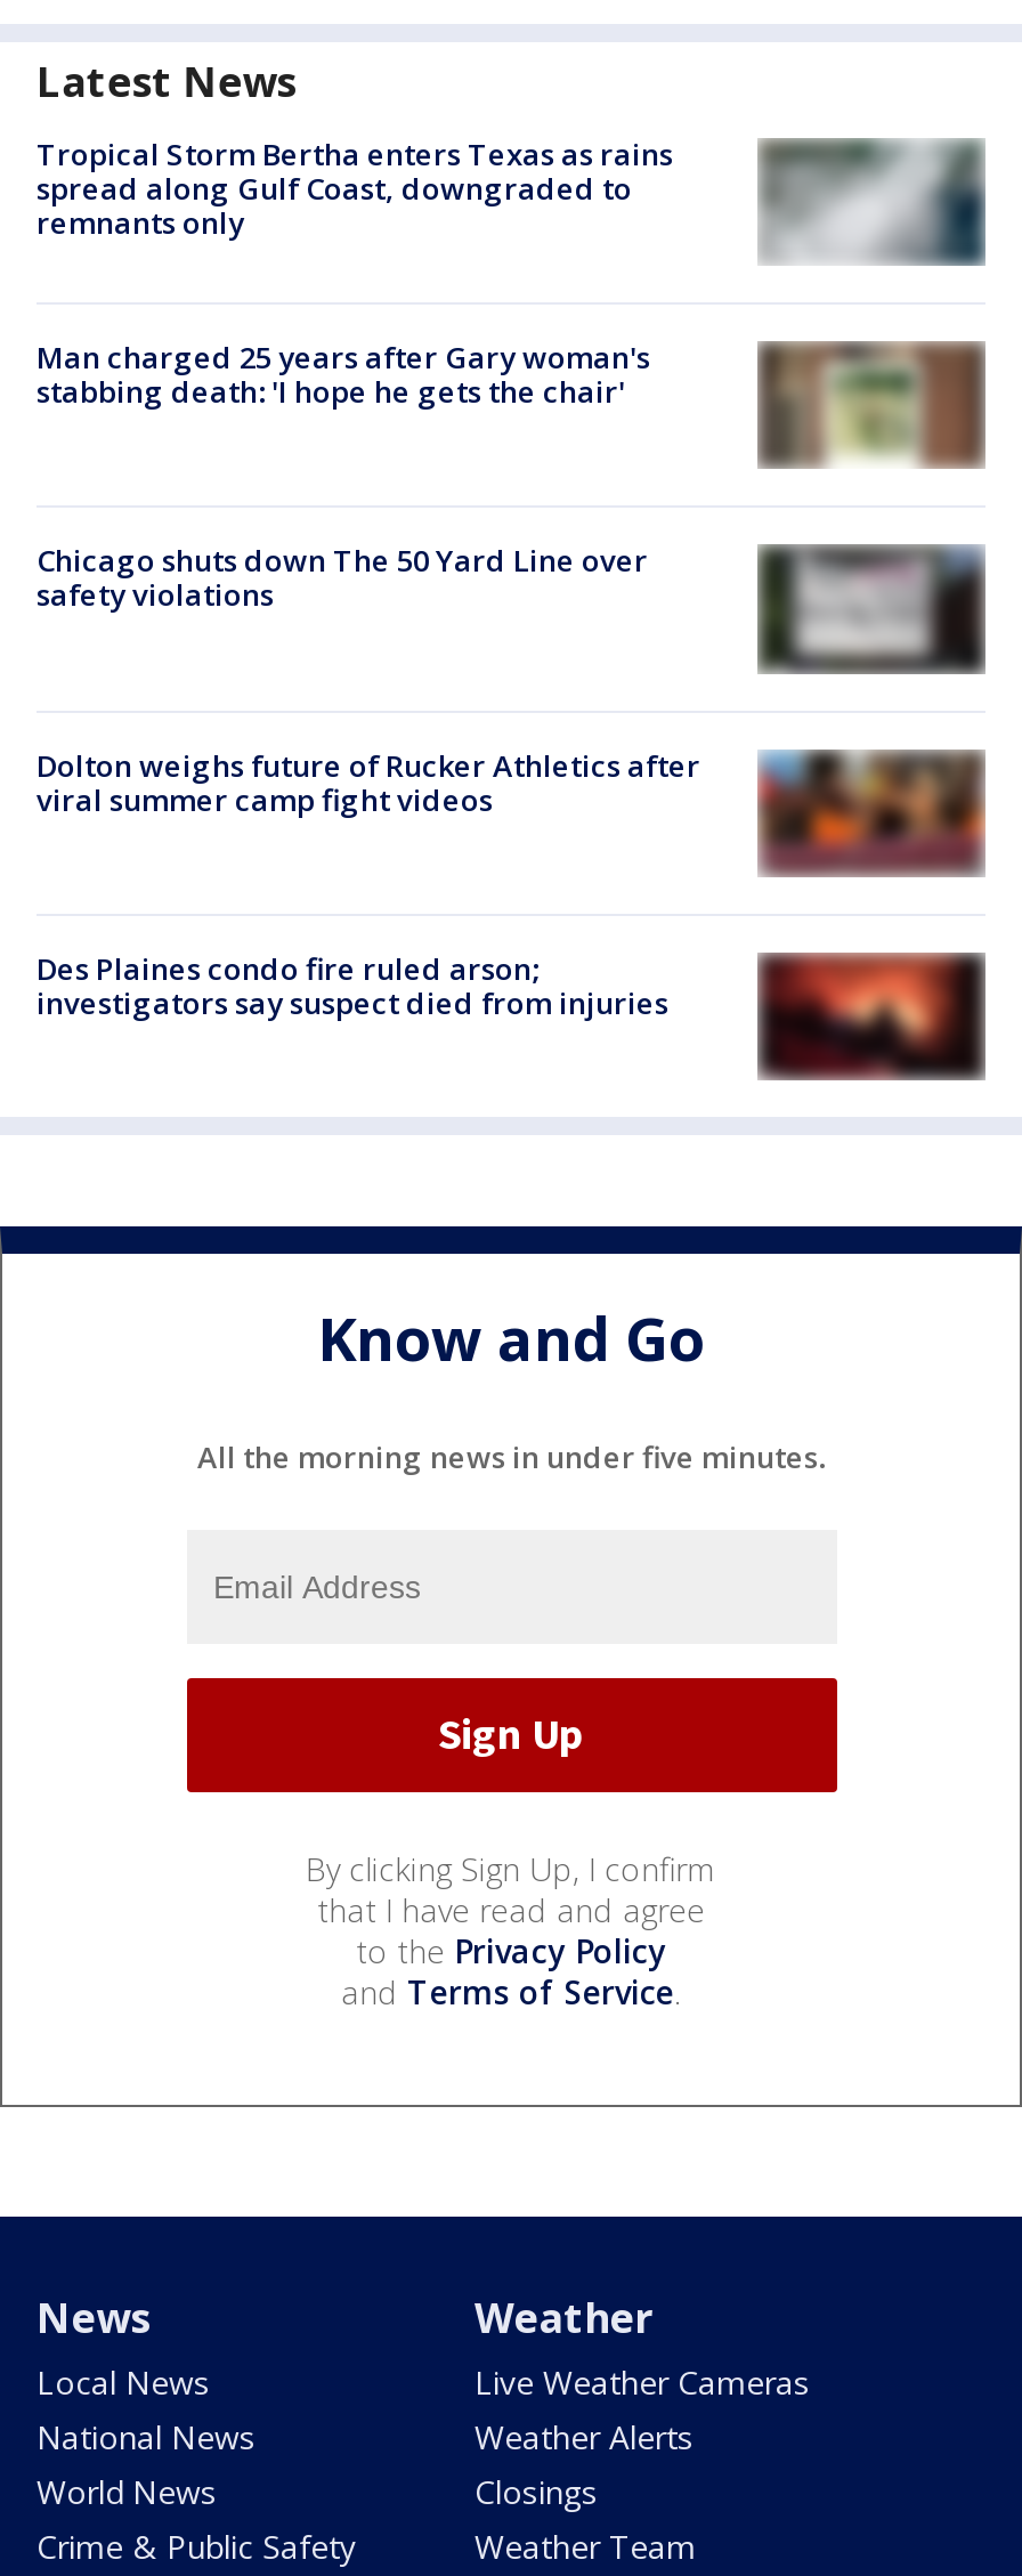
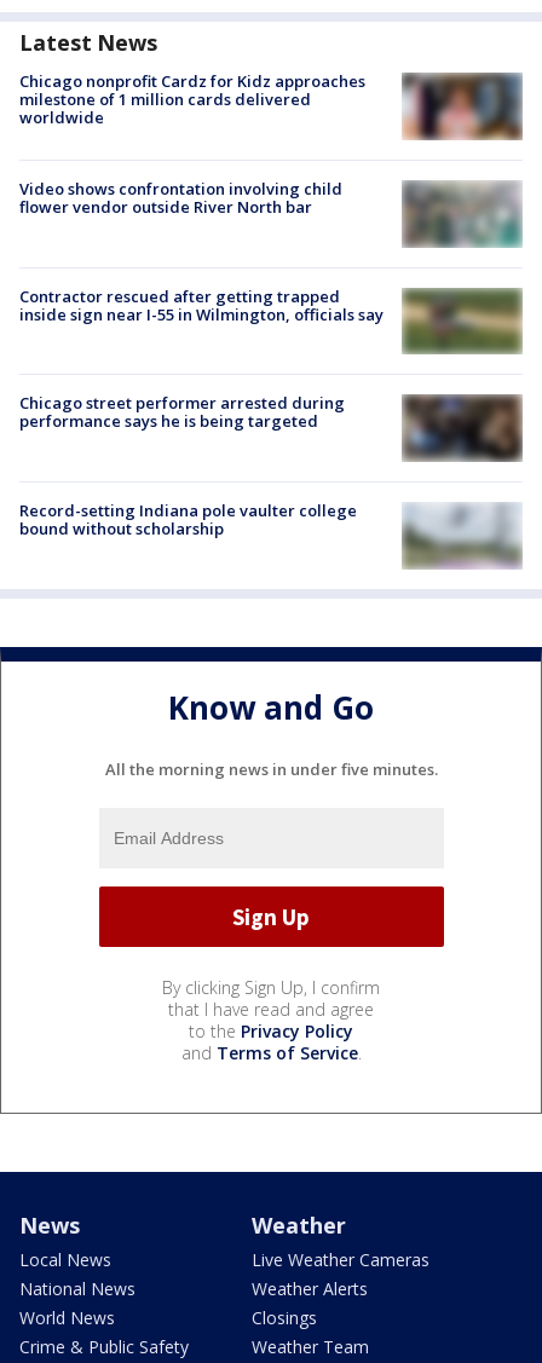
- [image]
- Tropical Storm Bertha enters Texas as rains
- spread along Gulf Coast, downgraded to
- remnants only
+ [image]
+ Chicago nonprofit Cardz for Kidz approaches
+ milestone of 1 million cards delivered
+ worldwide

- Man charged 25 years after Gary woman's
- stabbing death: 'I hope he gets the chair'
+ Video shows confrontation involving child
+ flower vendor outside River North bar

- [image]
+ [image]

- Chicago shuts down The 50 Yard Line over
- safety violations
+ Contractor rescued after getting trapped
+ inside sign near I-55 in Wilmington, officials say

- [image]
+ [image]

- Dolton weighs future of Rucker Athletics after
- viral summer camp fight videos
+ Chicago street performer arrested during
+ performance says he is being targeted

- [image]
+ [image]

- [image]
- Des Plaines condo fire ruled arson;
- investigators say suspect died from injuries
+ [image]
+ Record-setting Indiana pole vaulter college
+ bound without scholarship
